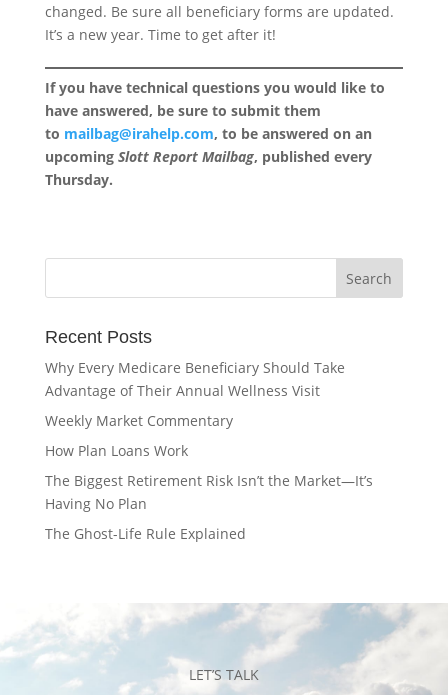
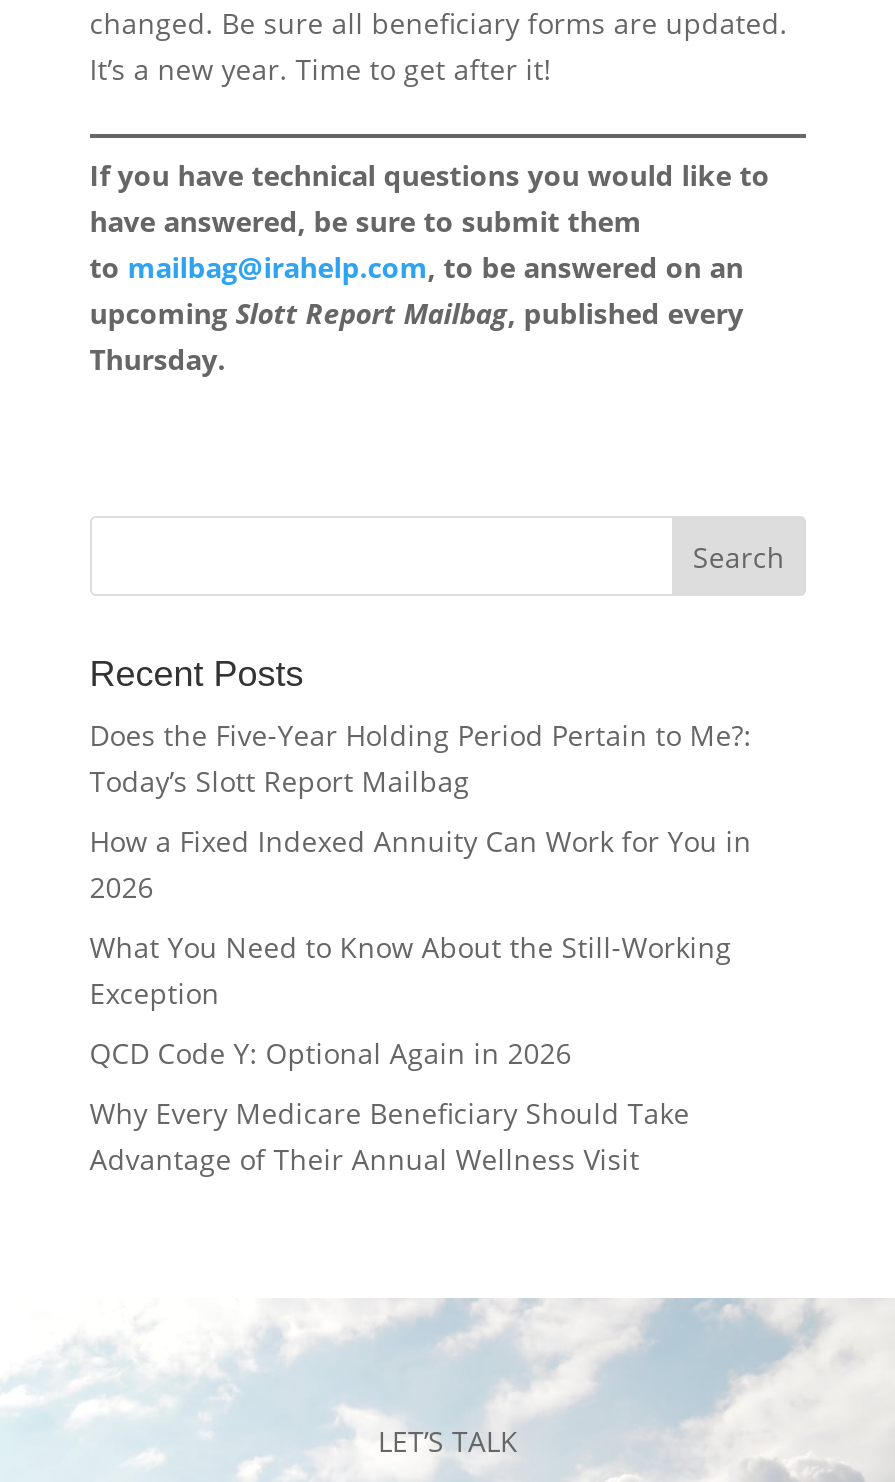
+ Does the Five-Year Holding Period Pertain to Me?:
+ Today’s Slott Report Mailbag
+ How a Fixed Indexed Annuity Can Work for You in
+ 2026
+ What You Need to Know About the Still-Working
+ Exception
+ QCD Code Y: Optional Again in 2026

moved down: Why Every Medicare Beneficiary Should Take | Advantage of Their Annual Wellness Visit

- Weekly Market Commentary
- How Plan Loans Work
- The Biggest Retirement Risk Isn’t the Market—It’s
- Having No Plan
- The Ghost-Life Rule Explained
